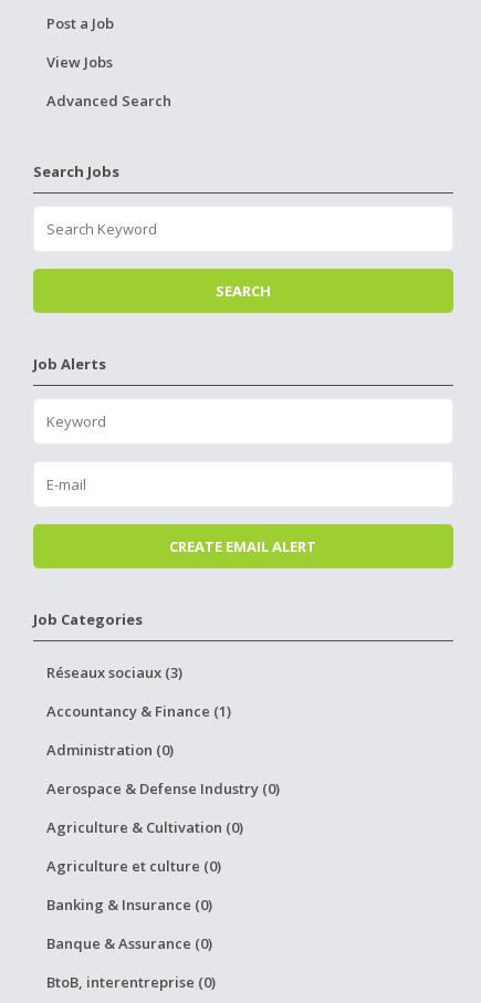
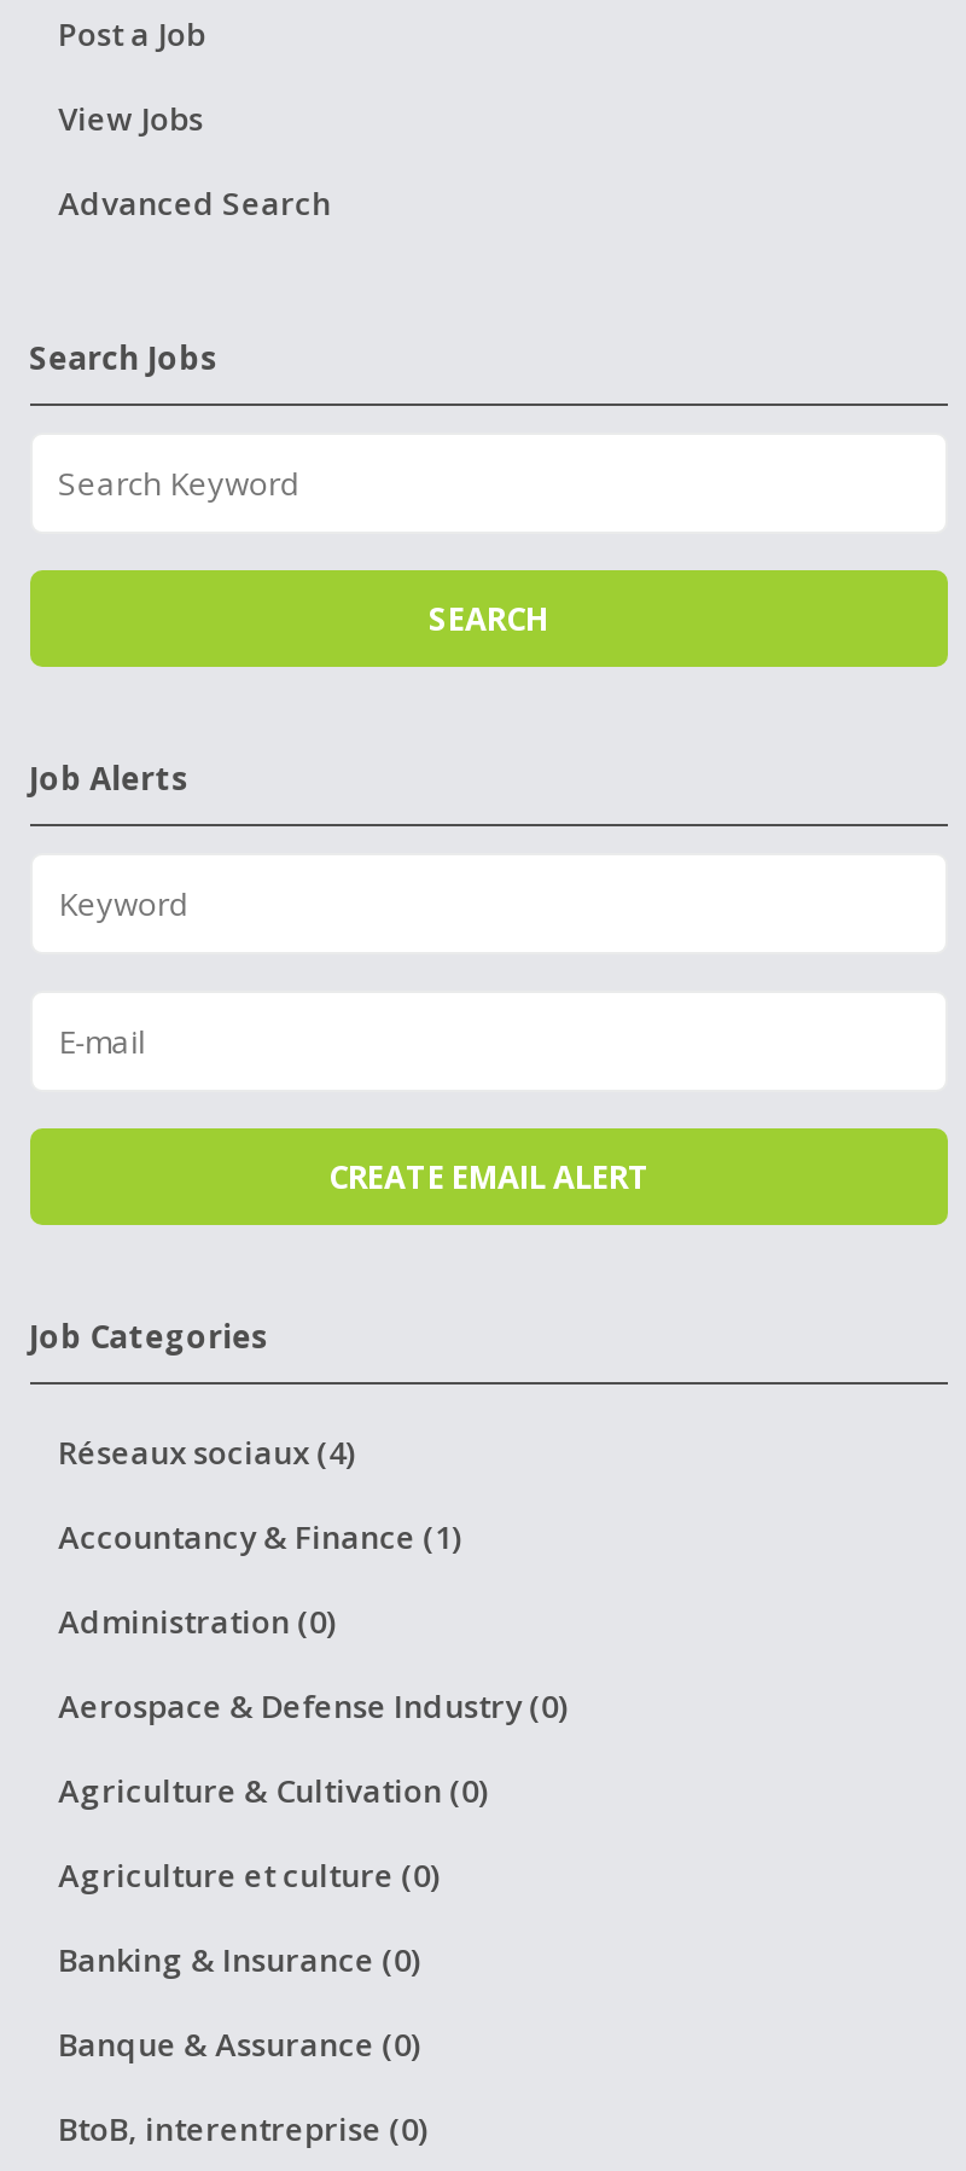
- Réseaux sociaux (3)
+ Réseaux sociaux (4)
